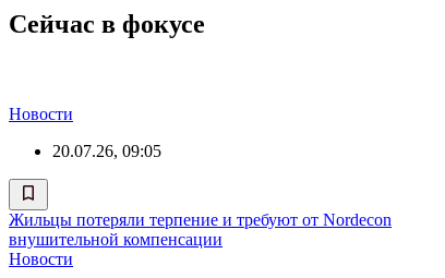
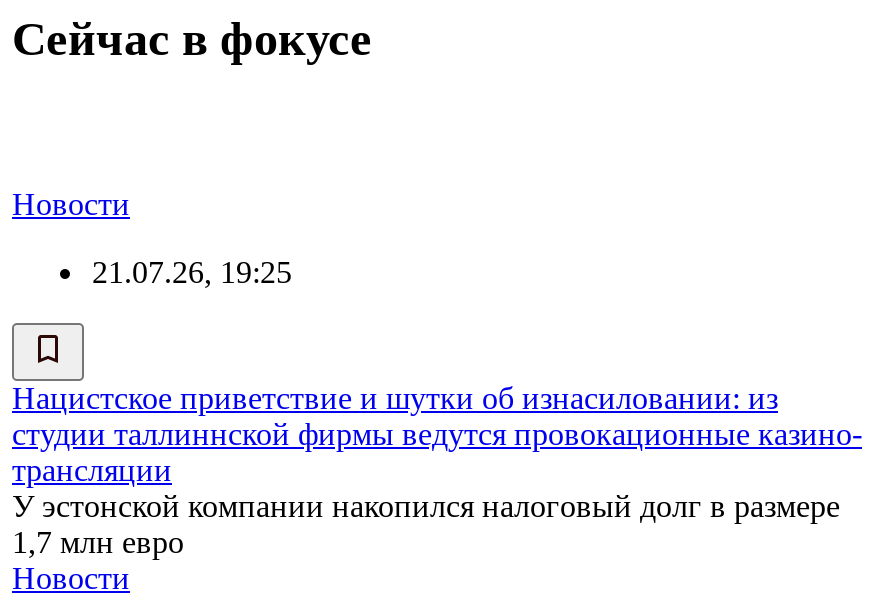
- 20.07.26, 09:05
+ 21.07.26, 19:25

- Жильцы потеряли терпение и требуют от Nordecon
- внушительной компенсации
+ Нацистское приветствие и шутки об изнасиловании: из
+ студии таллиннской фирмы ведутся провокационные казино-
+ трансляции
+ У эстонской компании накопился налоговый долг в размере
+ 1,7 млн евро
